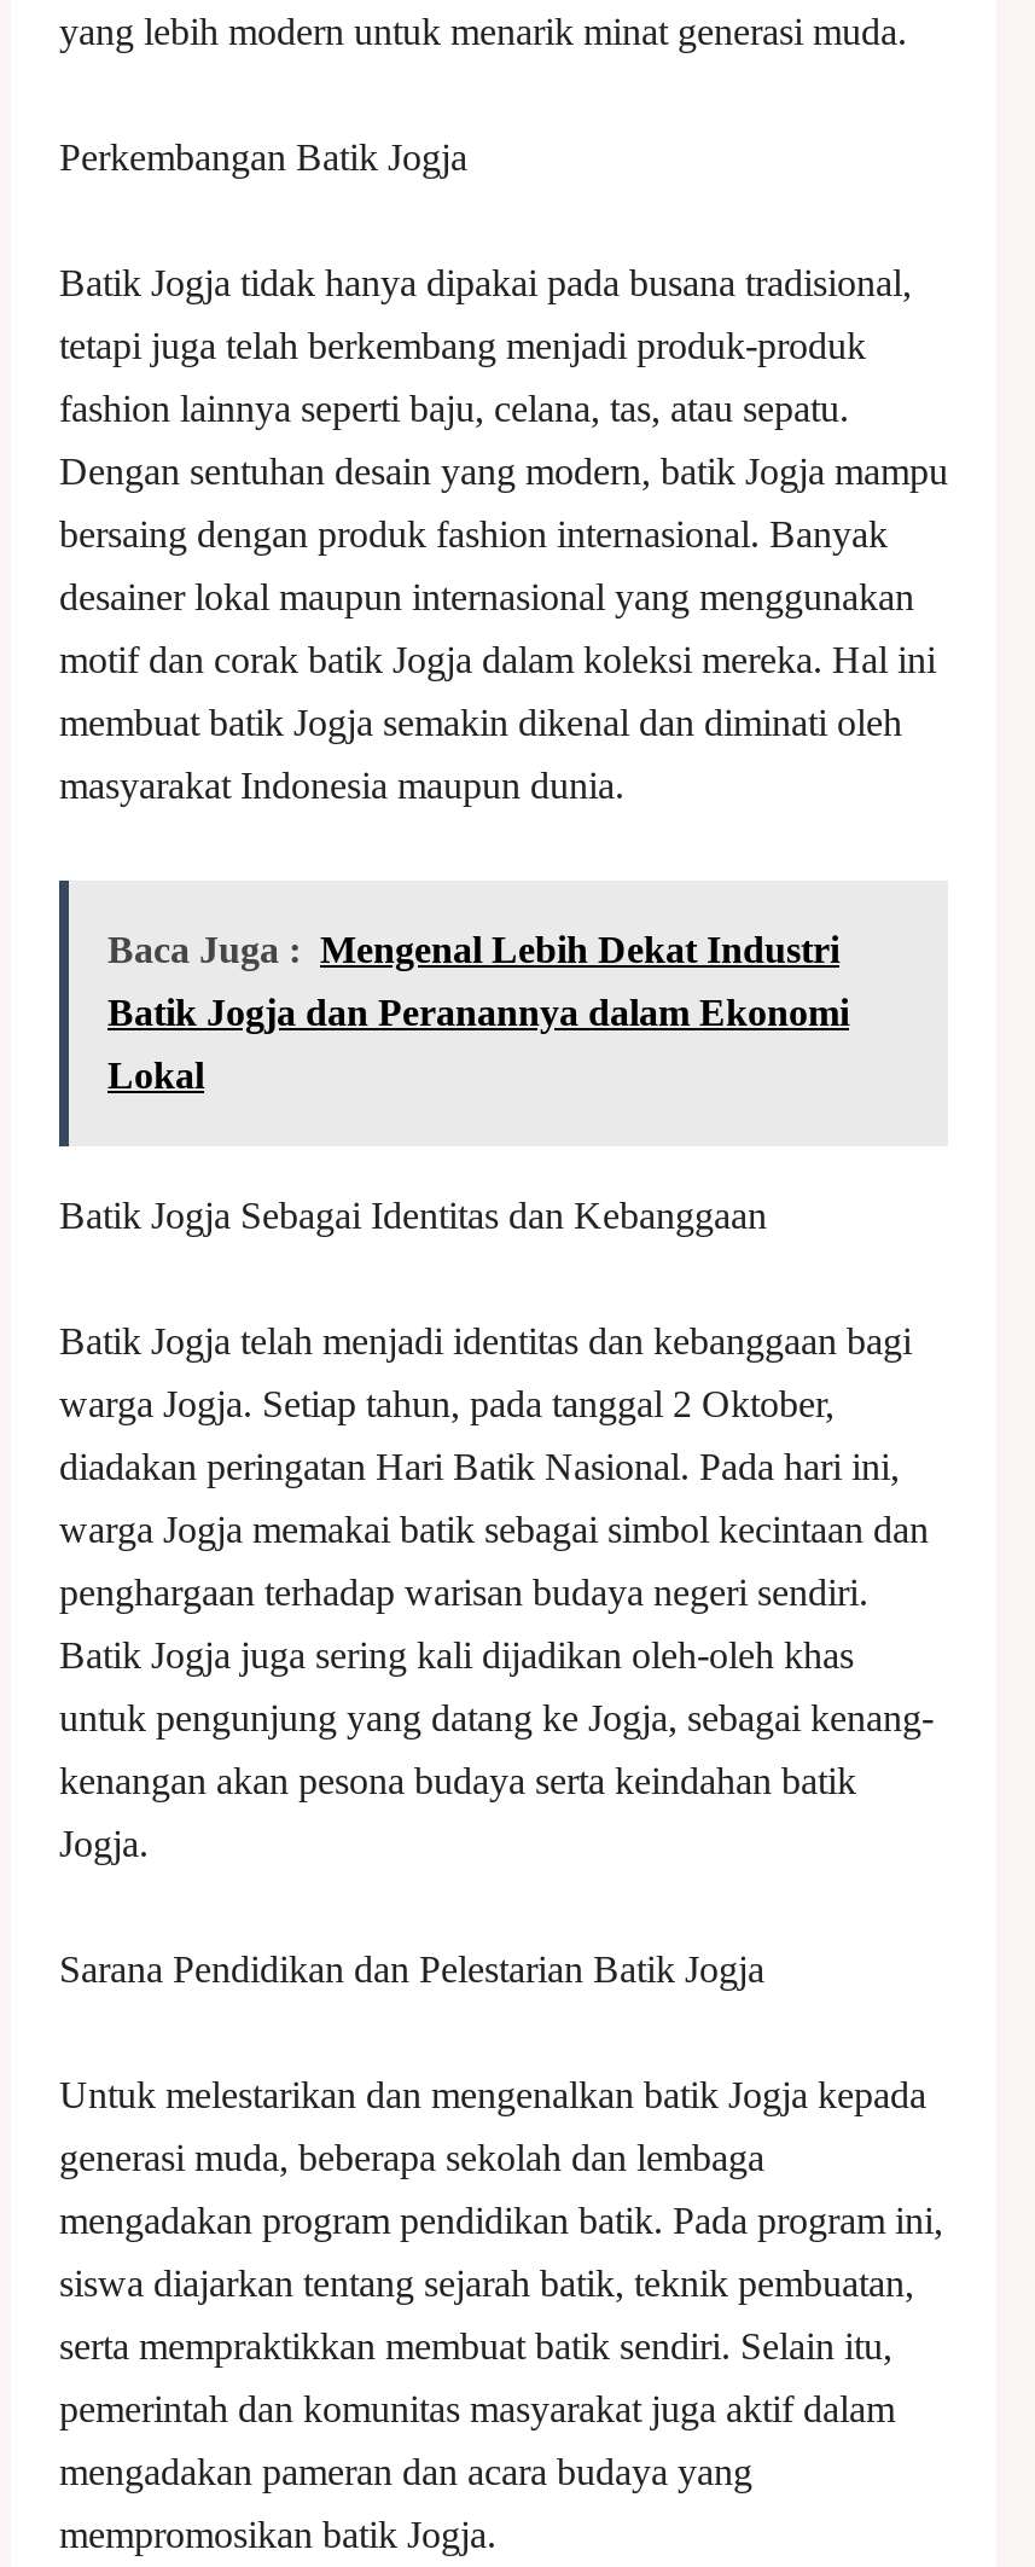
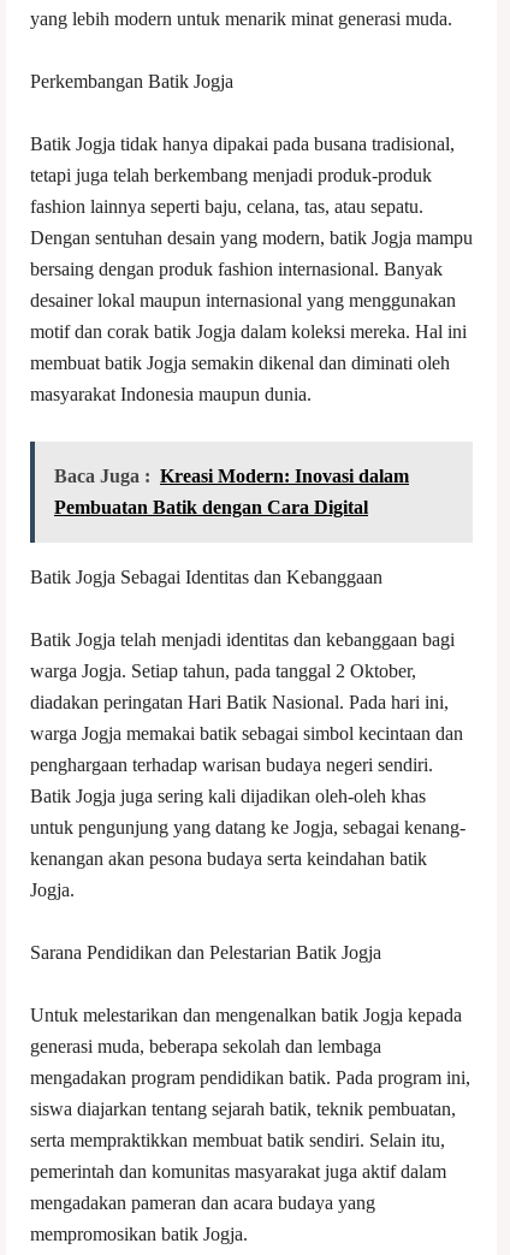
- Baca Juga : Mengenal Lebih Dekat Industri
- Batik Jogja dan Peranannya dalam Ekonomi
- Lokal
+ Baca Juga : Kreasi Modern: Inovasi dalam
+ Pembuatan Batik dengan Cara Digital
